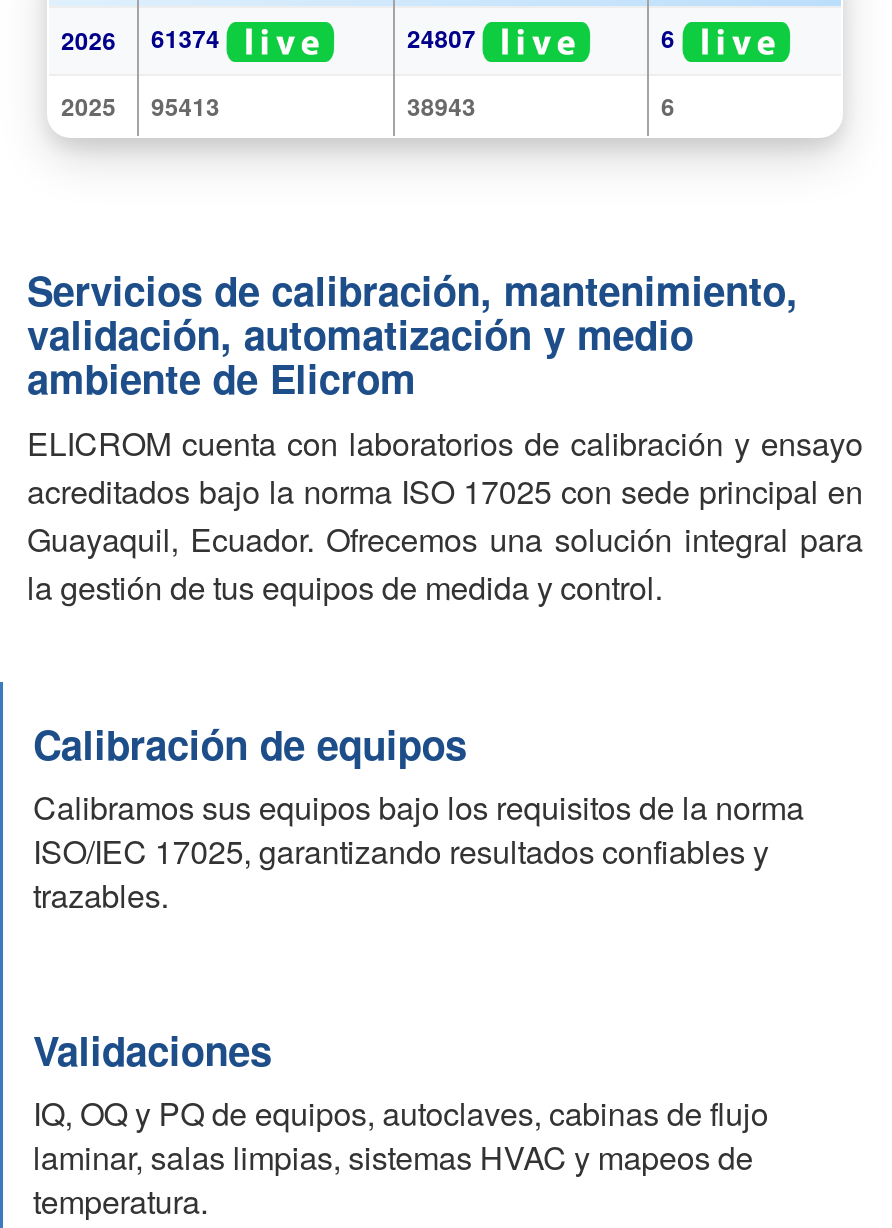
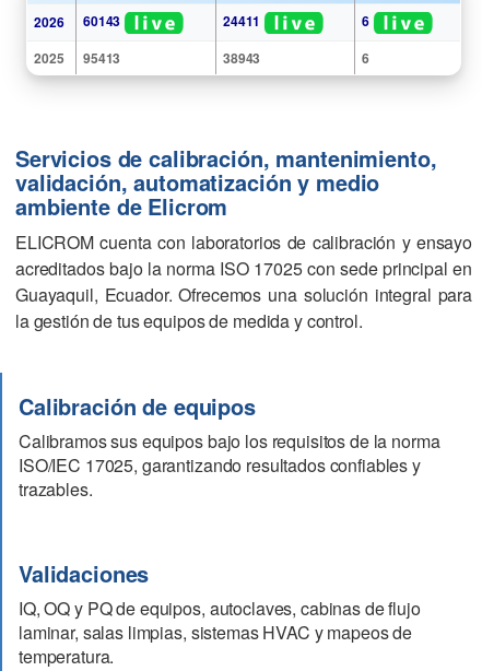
- 2026 61374
+ 2026 60143

- 24807
+ 24411
